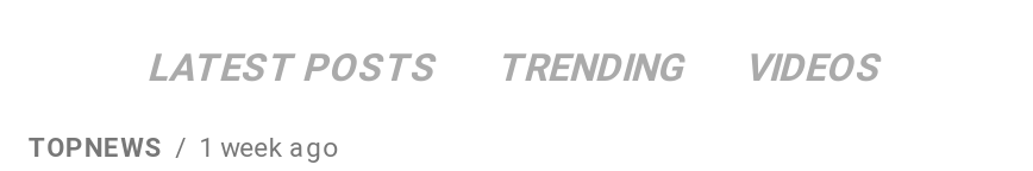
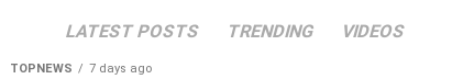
- TOPNEWS 1 week ago
+ TOPNEWS 7 days ago
